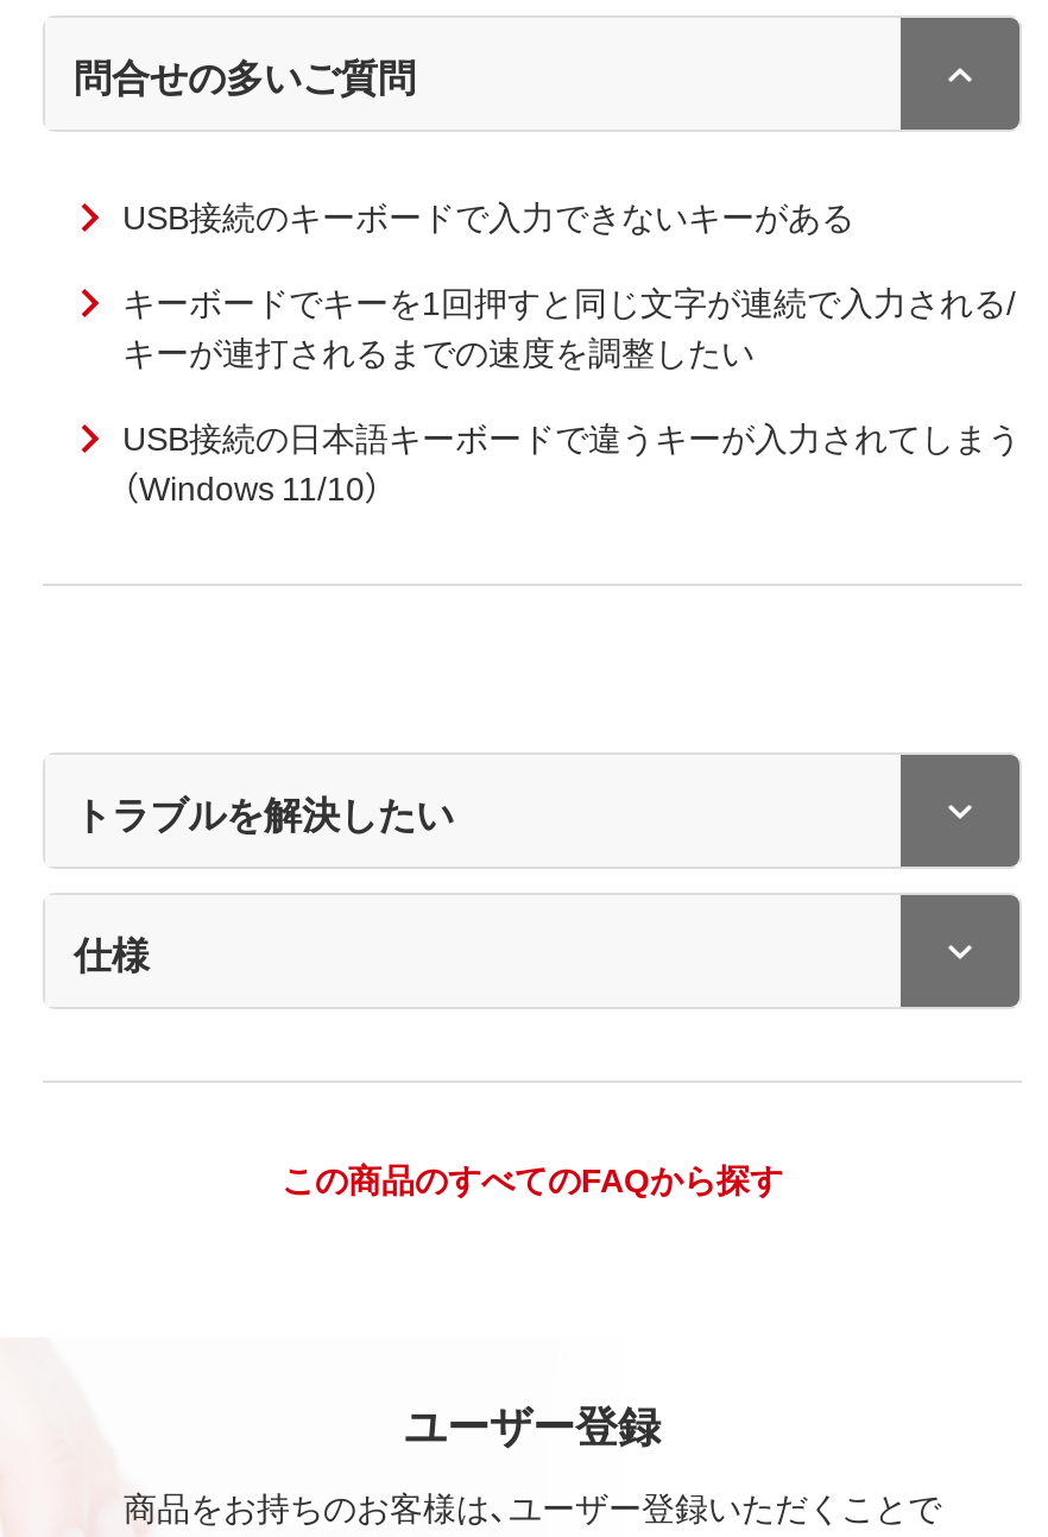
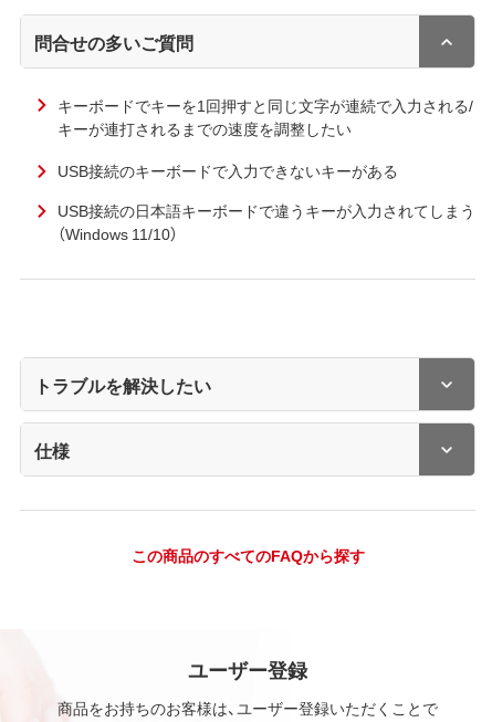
moved down: USB接続のキーボードで入力できないキーがある

moved up: キーボードでキーを1回押すと同じ文字が連続で入力される/ | キーが連打されるまでの速度を調整したい
